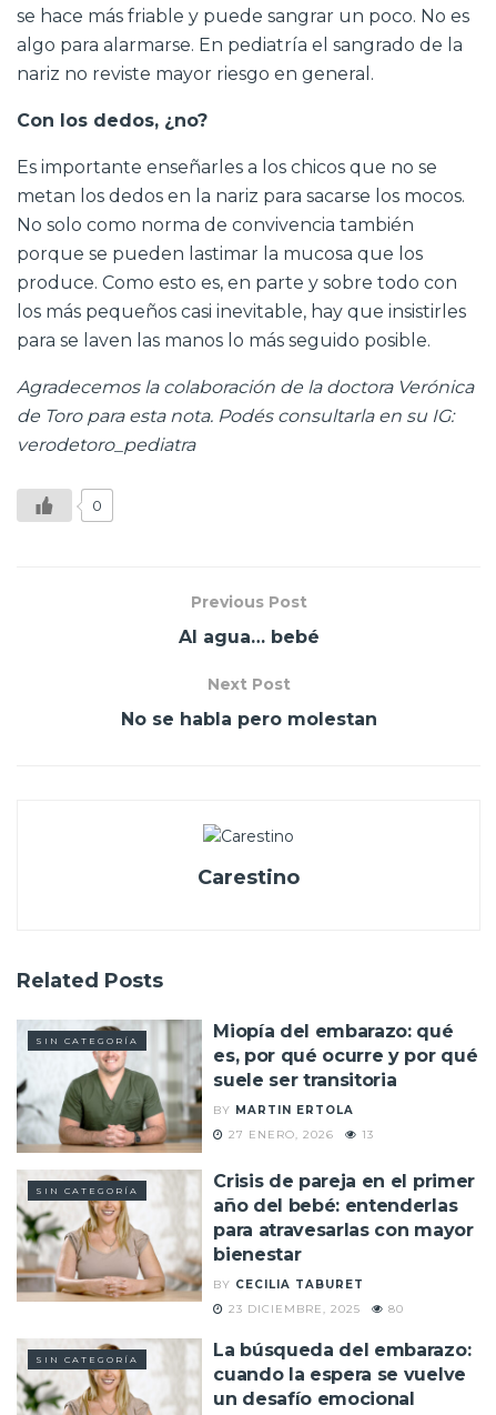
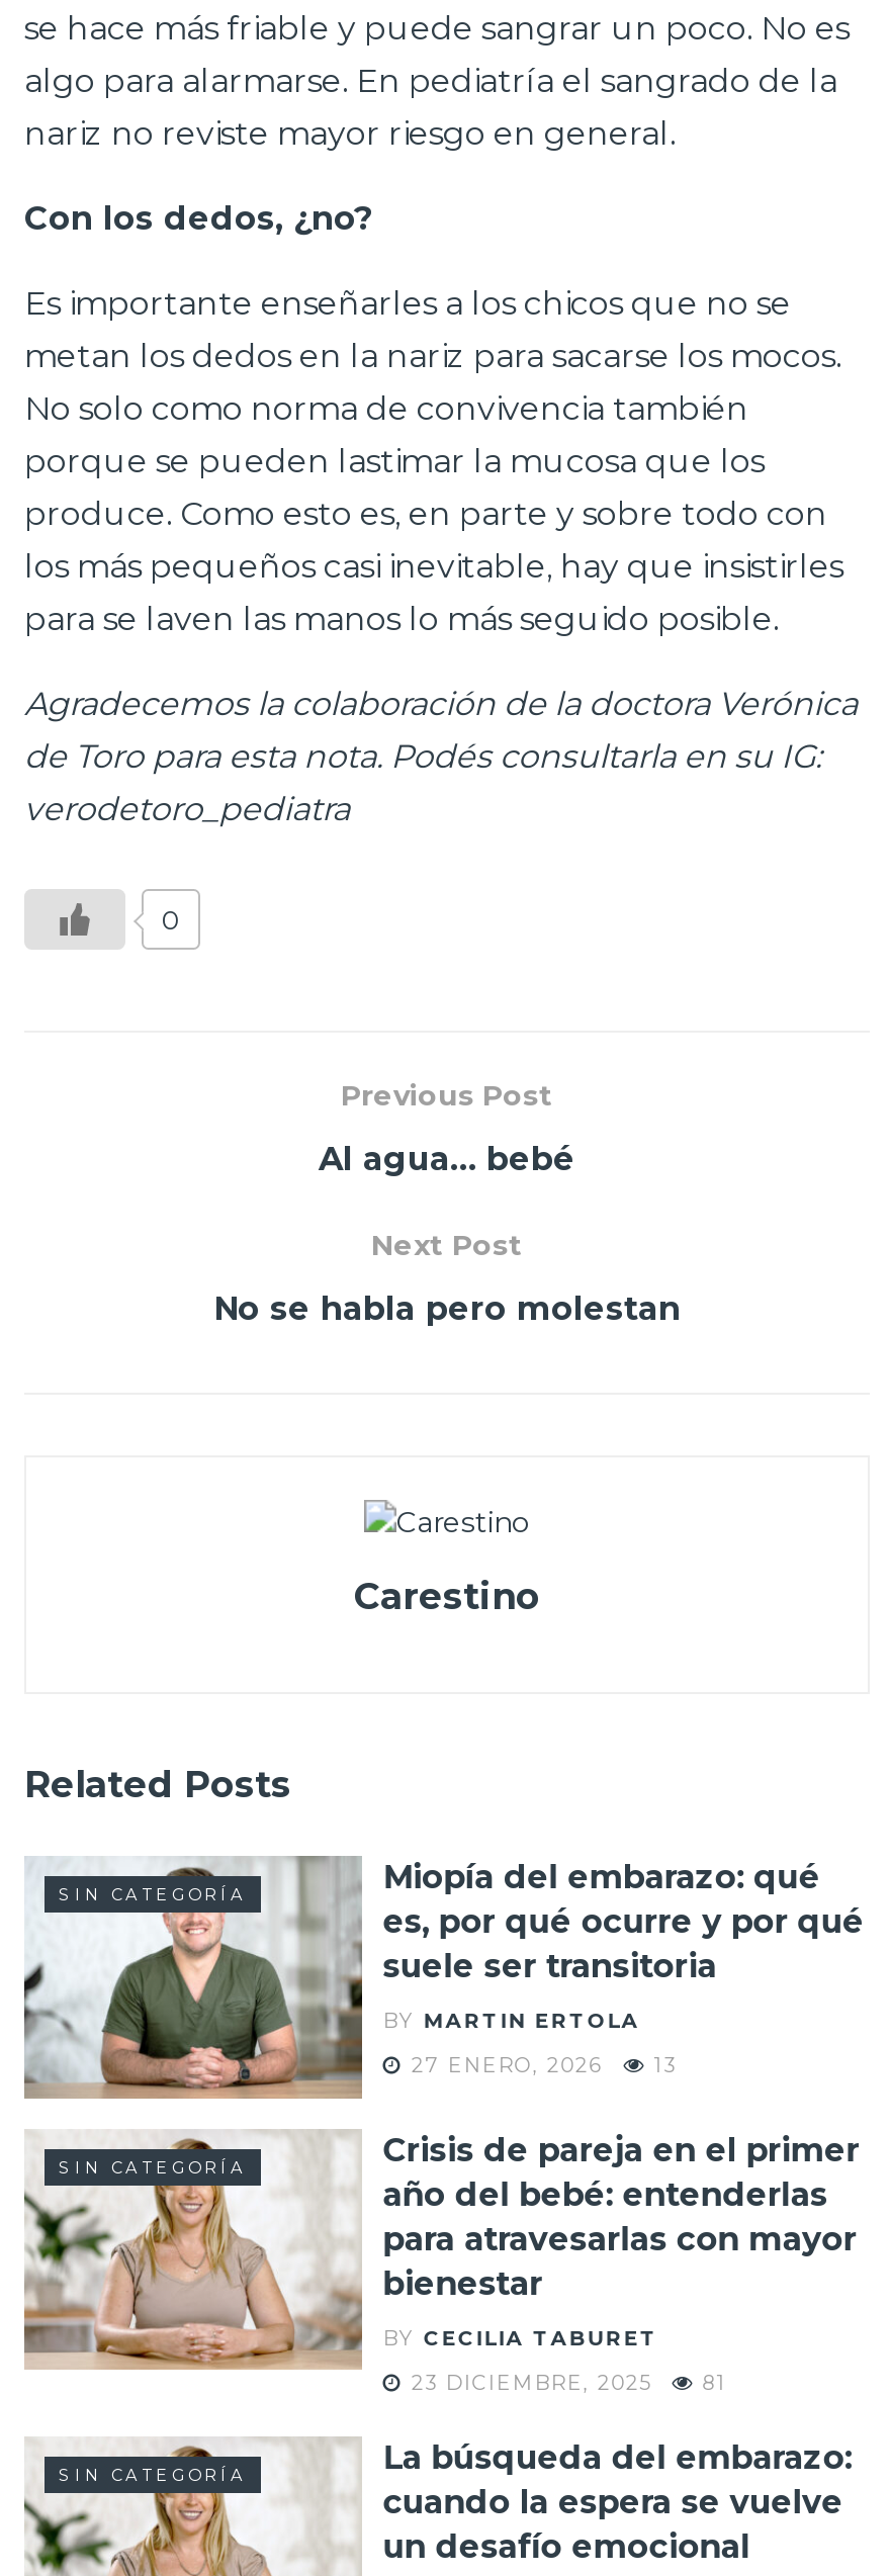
- 23 DICIEMBRE, 2025 80
+ 23 DICIEMBRE, 2025 81
